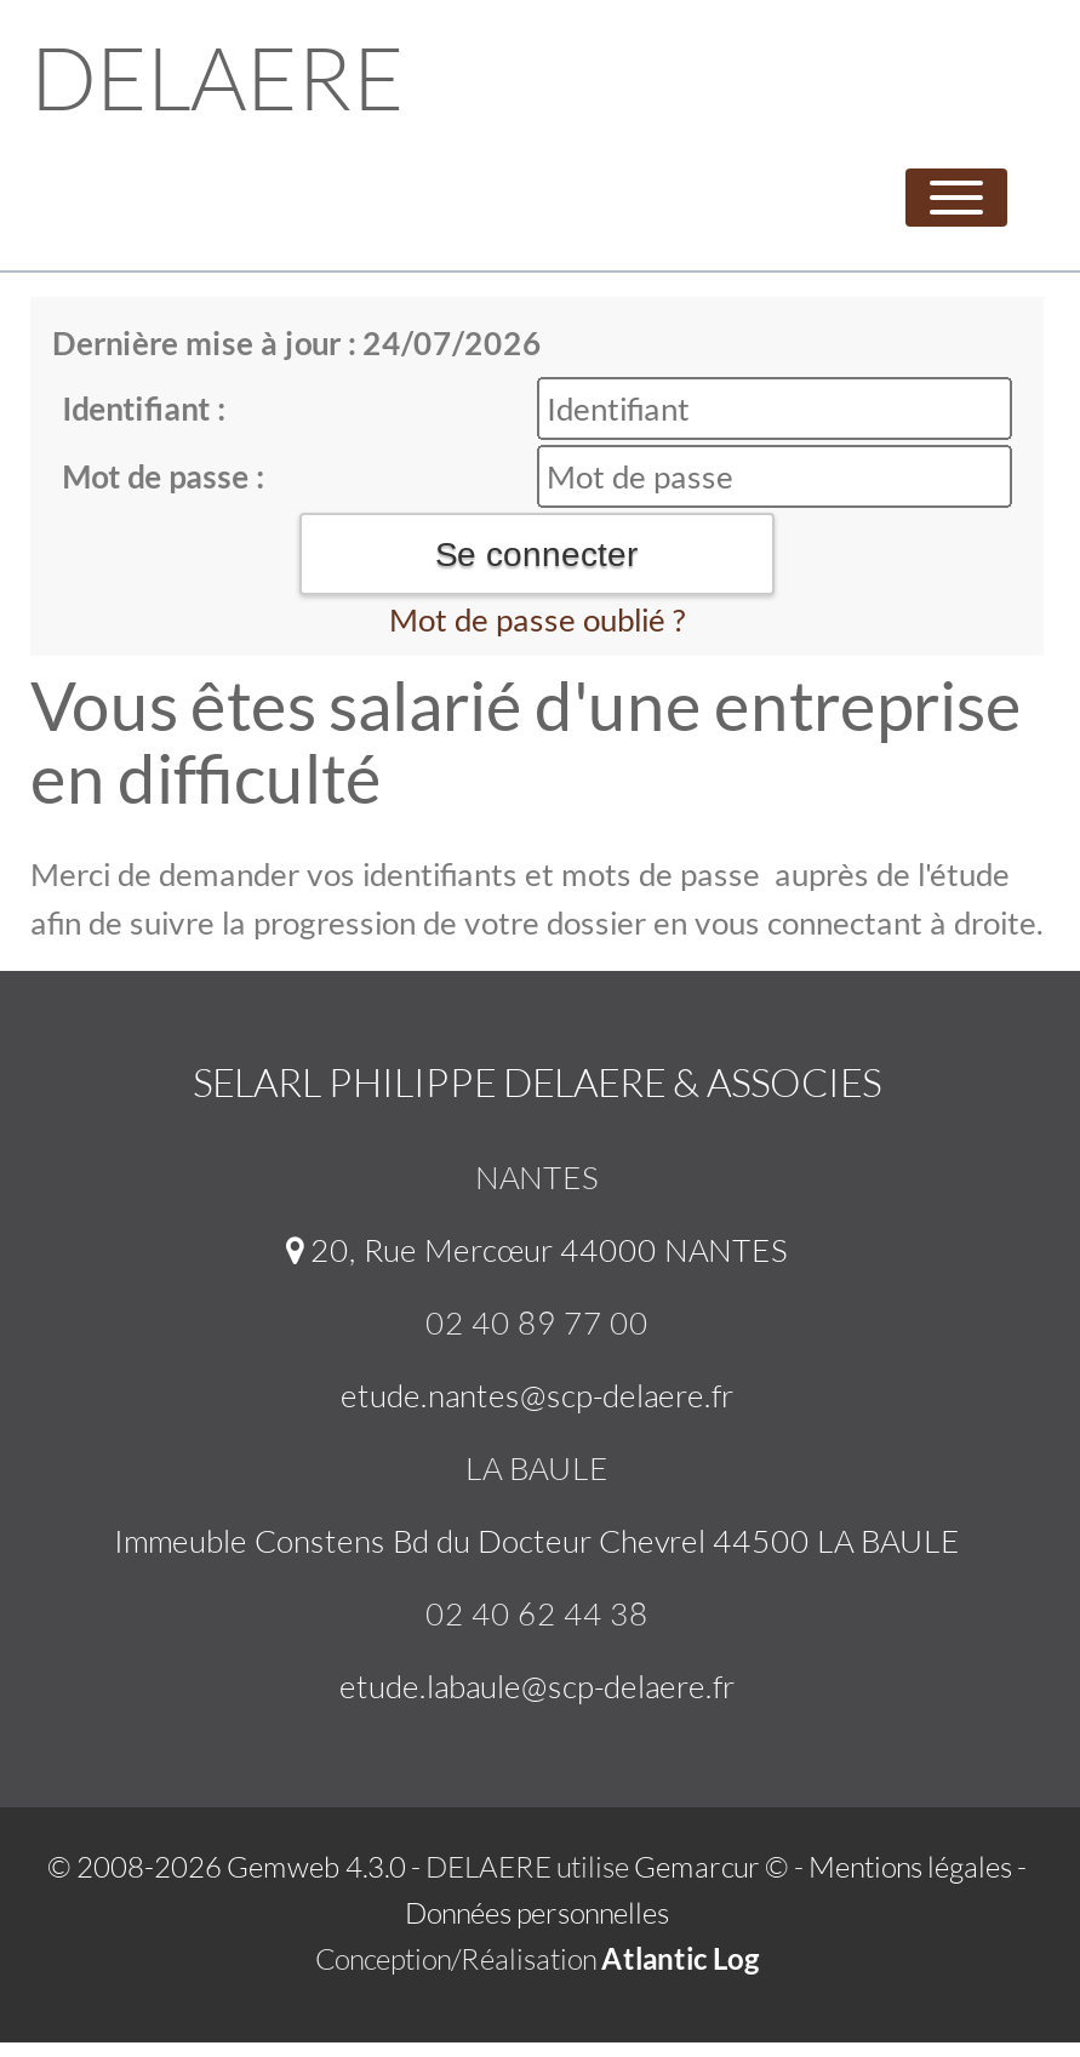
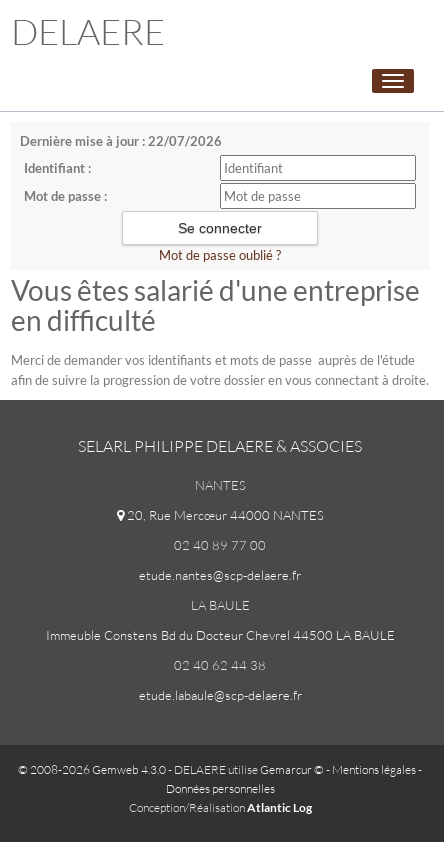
- Dernière mise à jour : 24/07/2026
+ Dernière mise à jour : 22/07/2026
